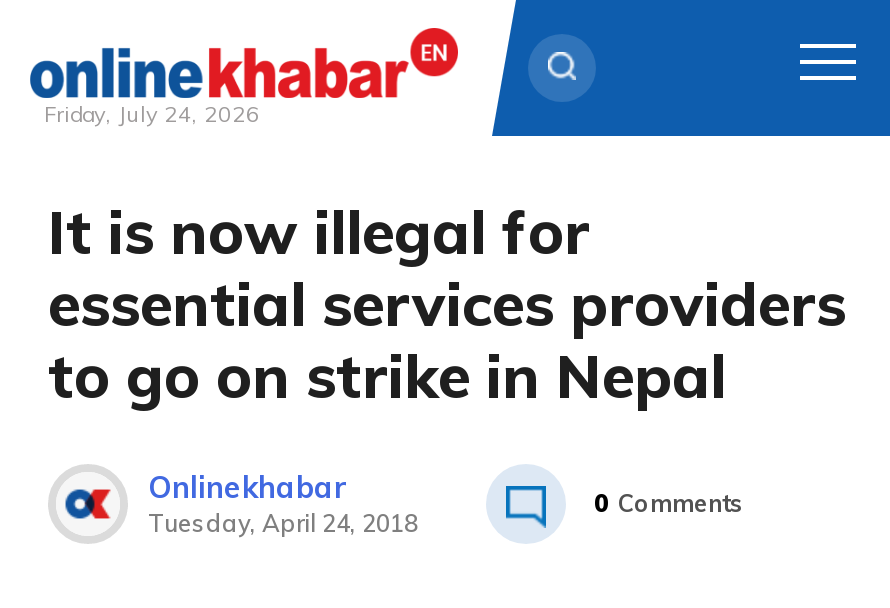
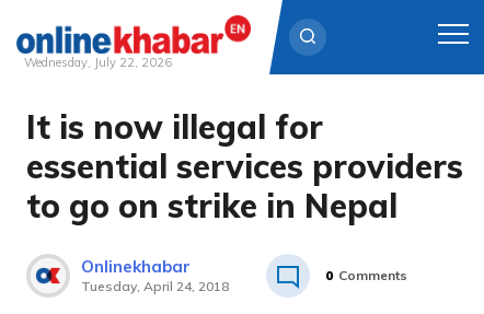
- Friday, July 24, 2026
+ Wednesday, July 22, 2026
